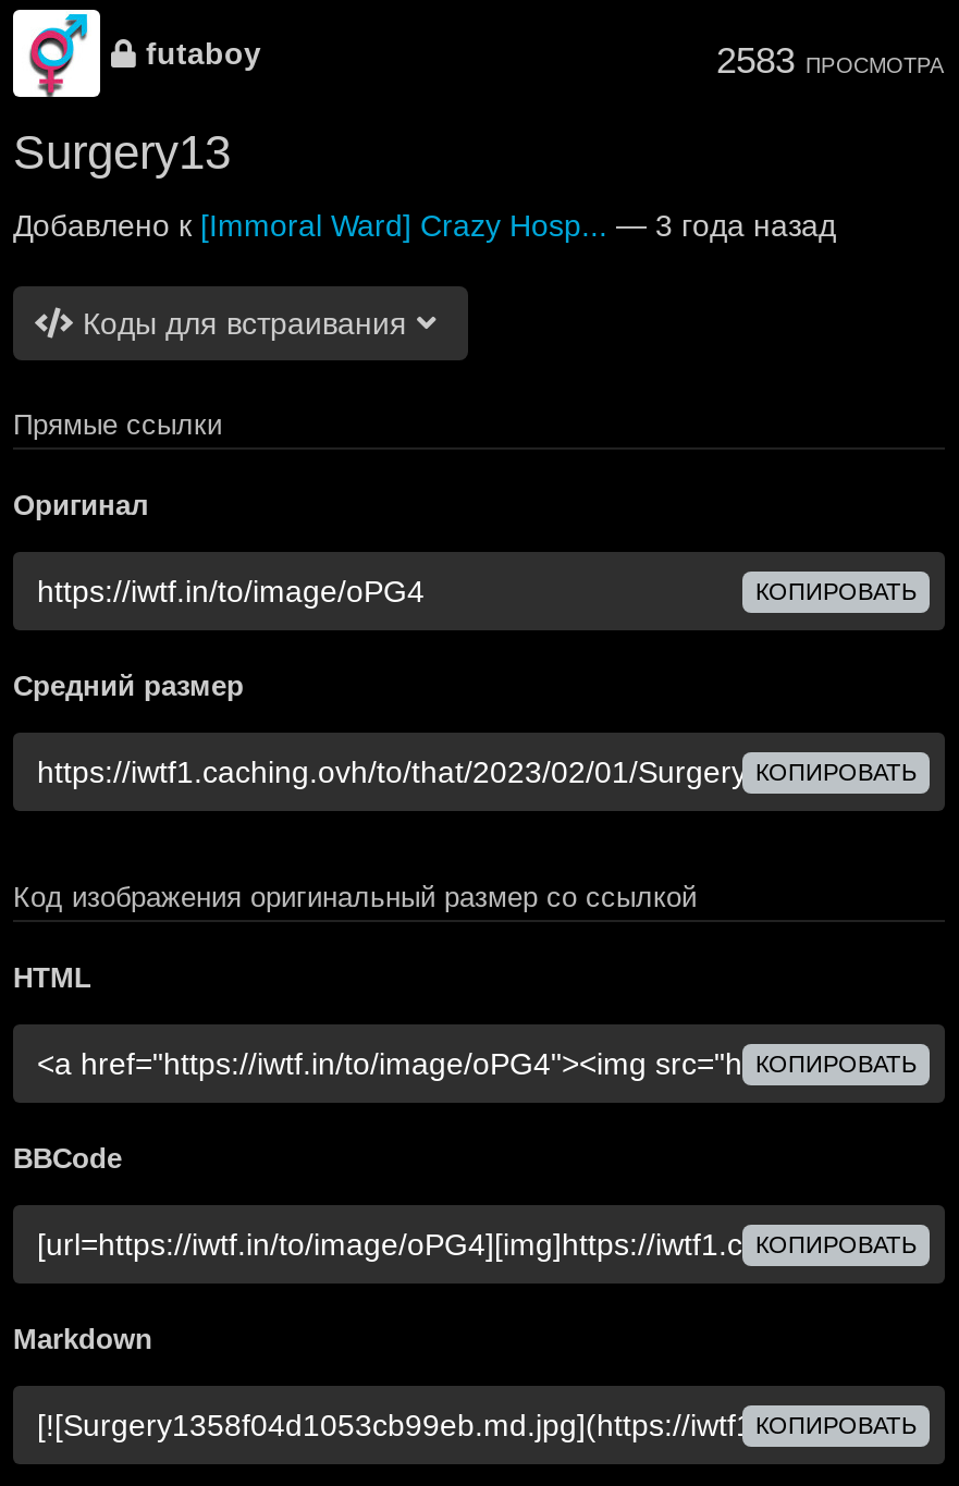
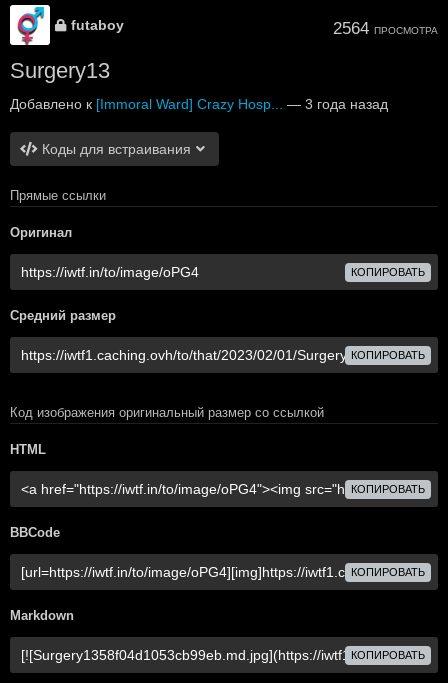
- 2583 ПРОСМОТРА
+ 2564 ПРОСМОТРА
